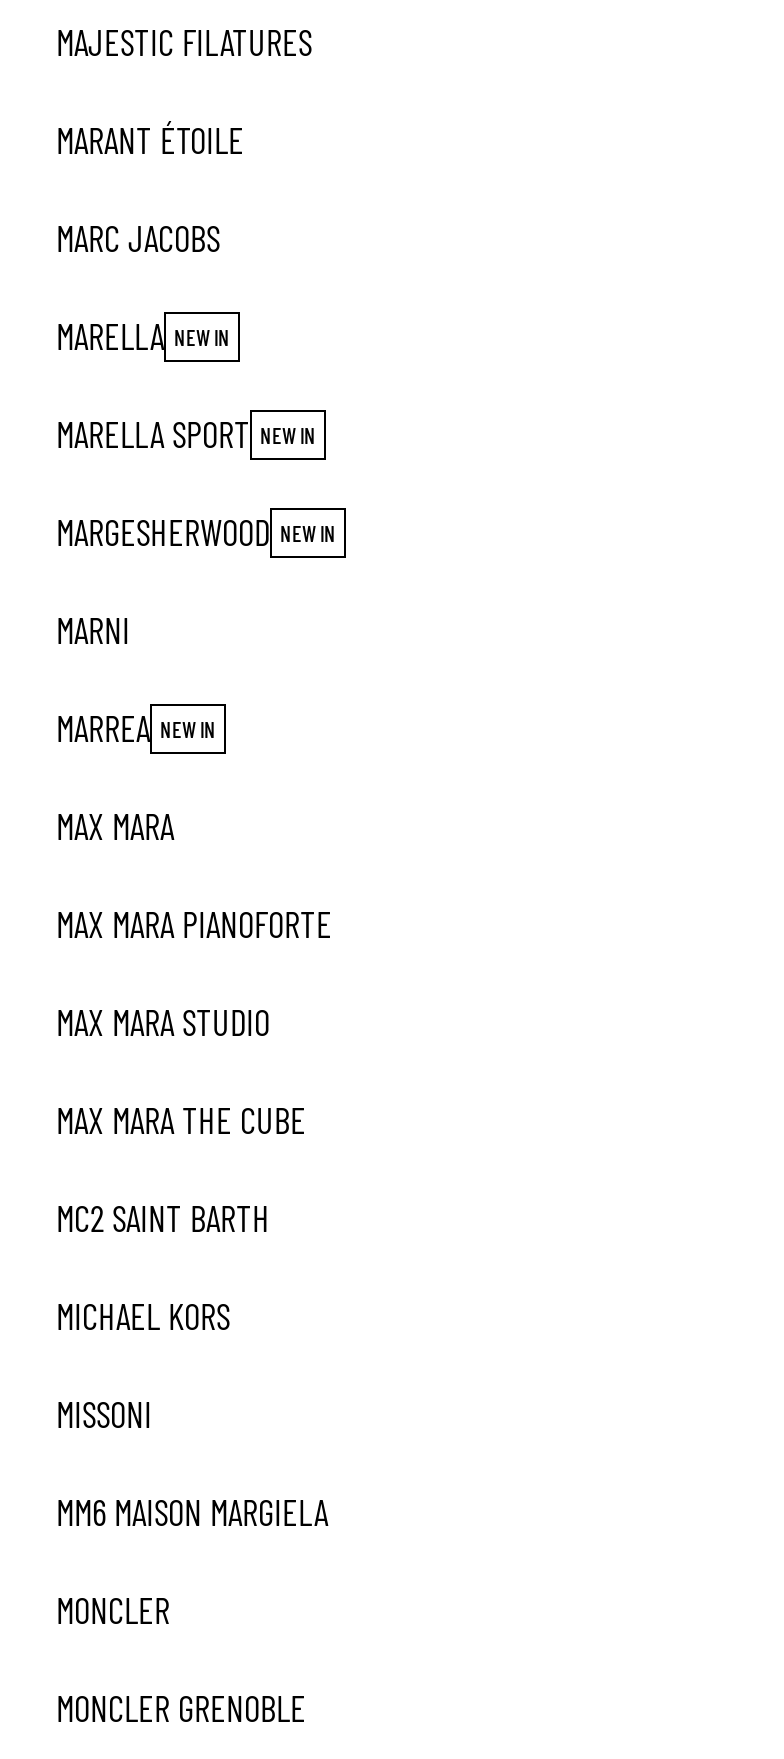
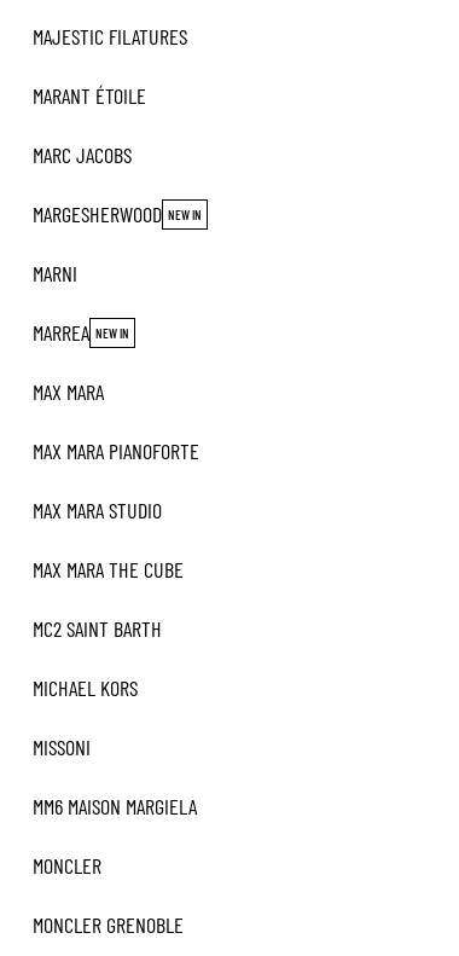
- MARELLA NEW IN
- MARELLA SPORT NEW IN
